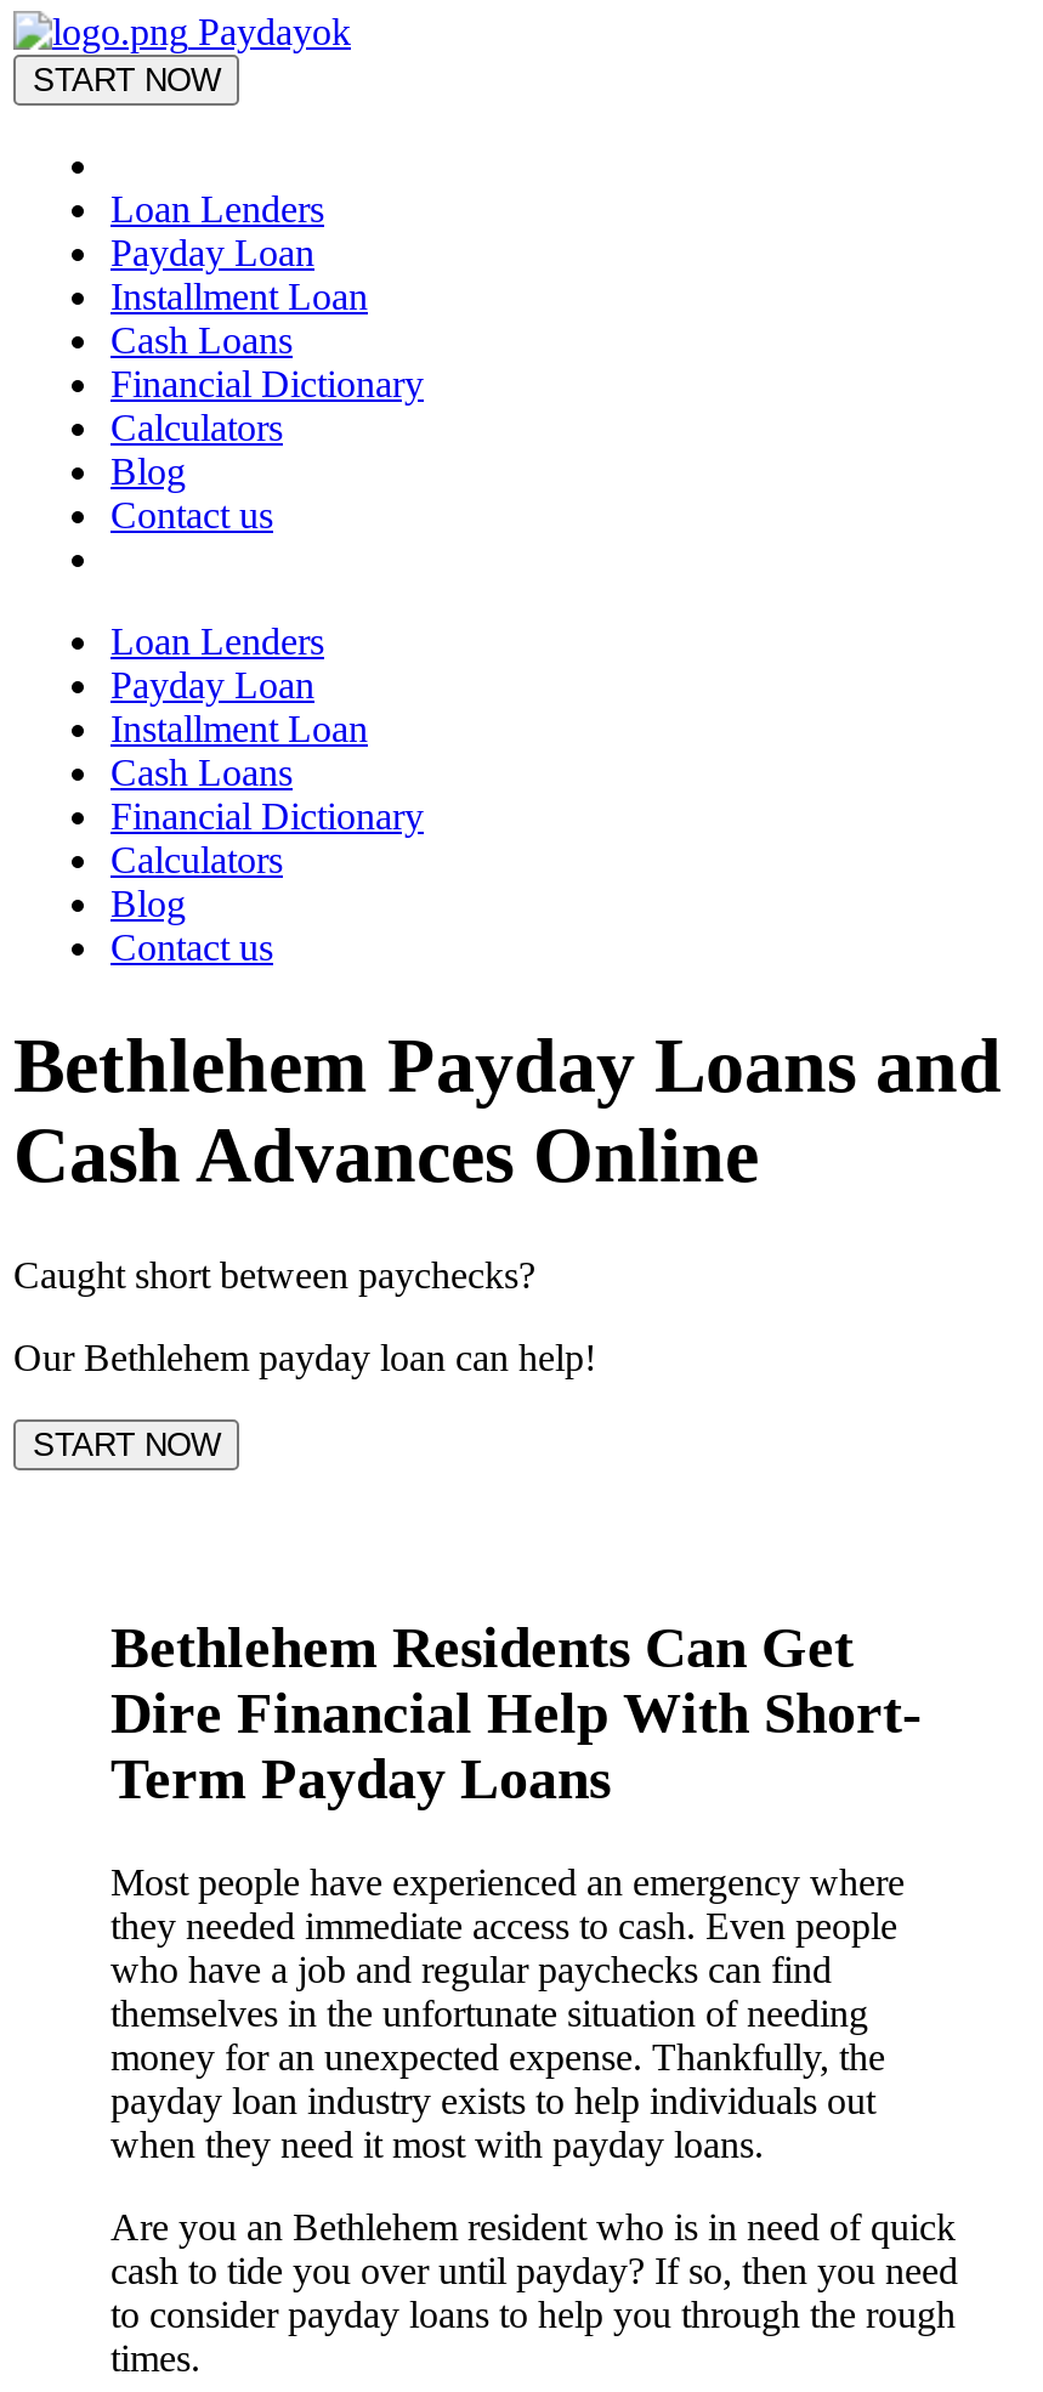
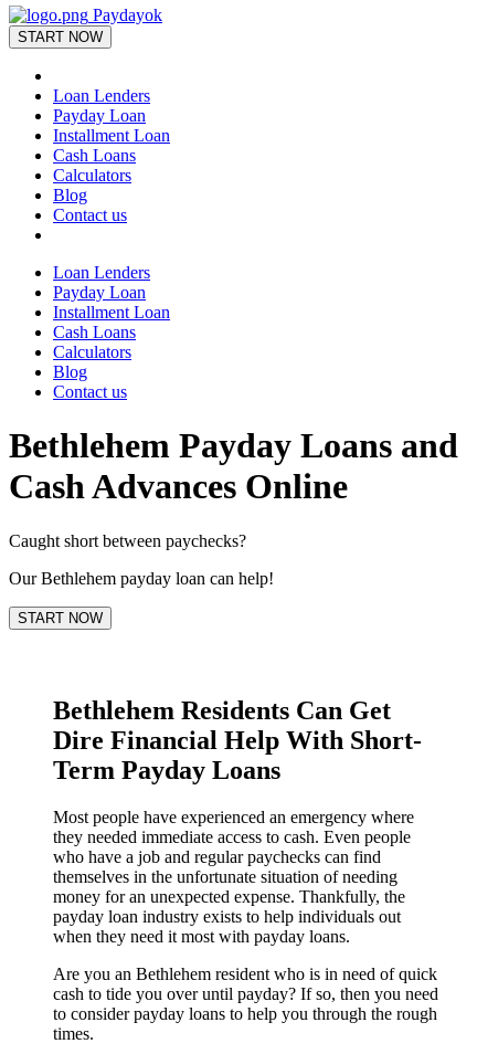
- Financial Dictionary

- Financial Dictionary
